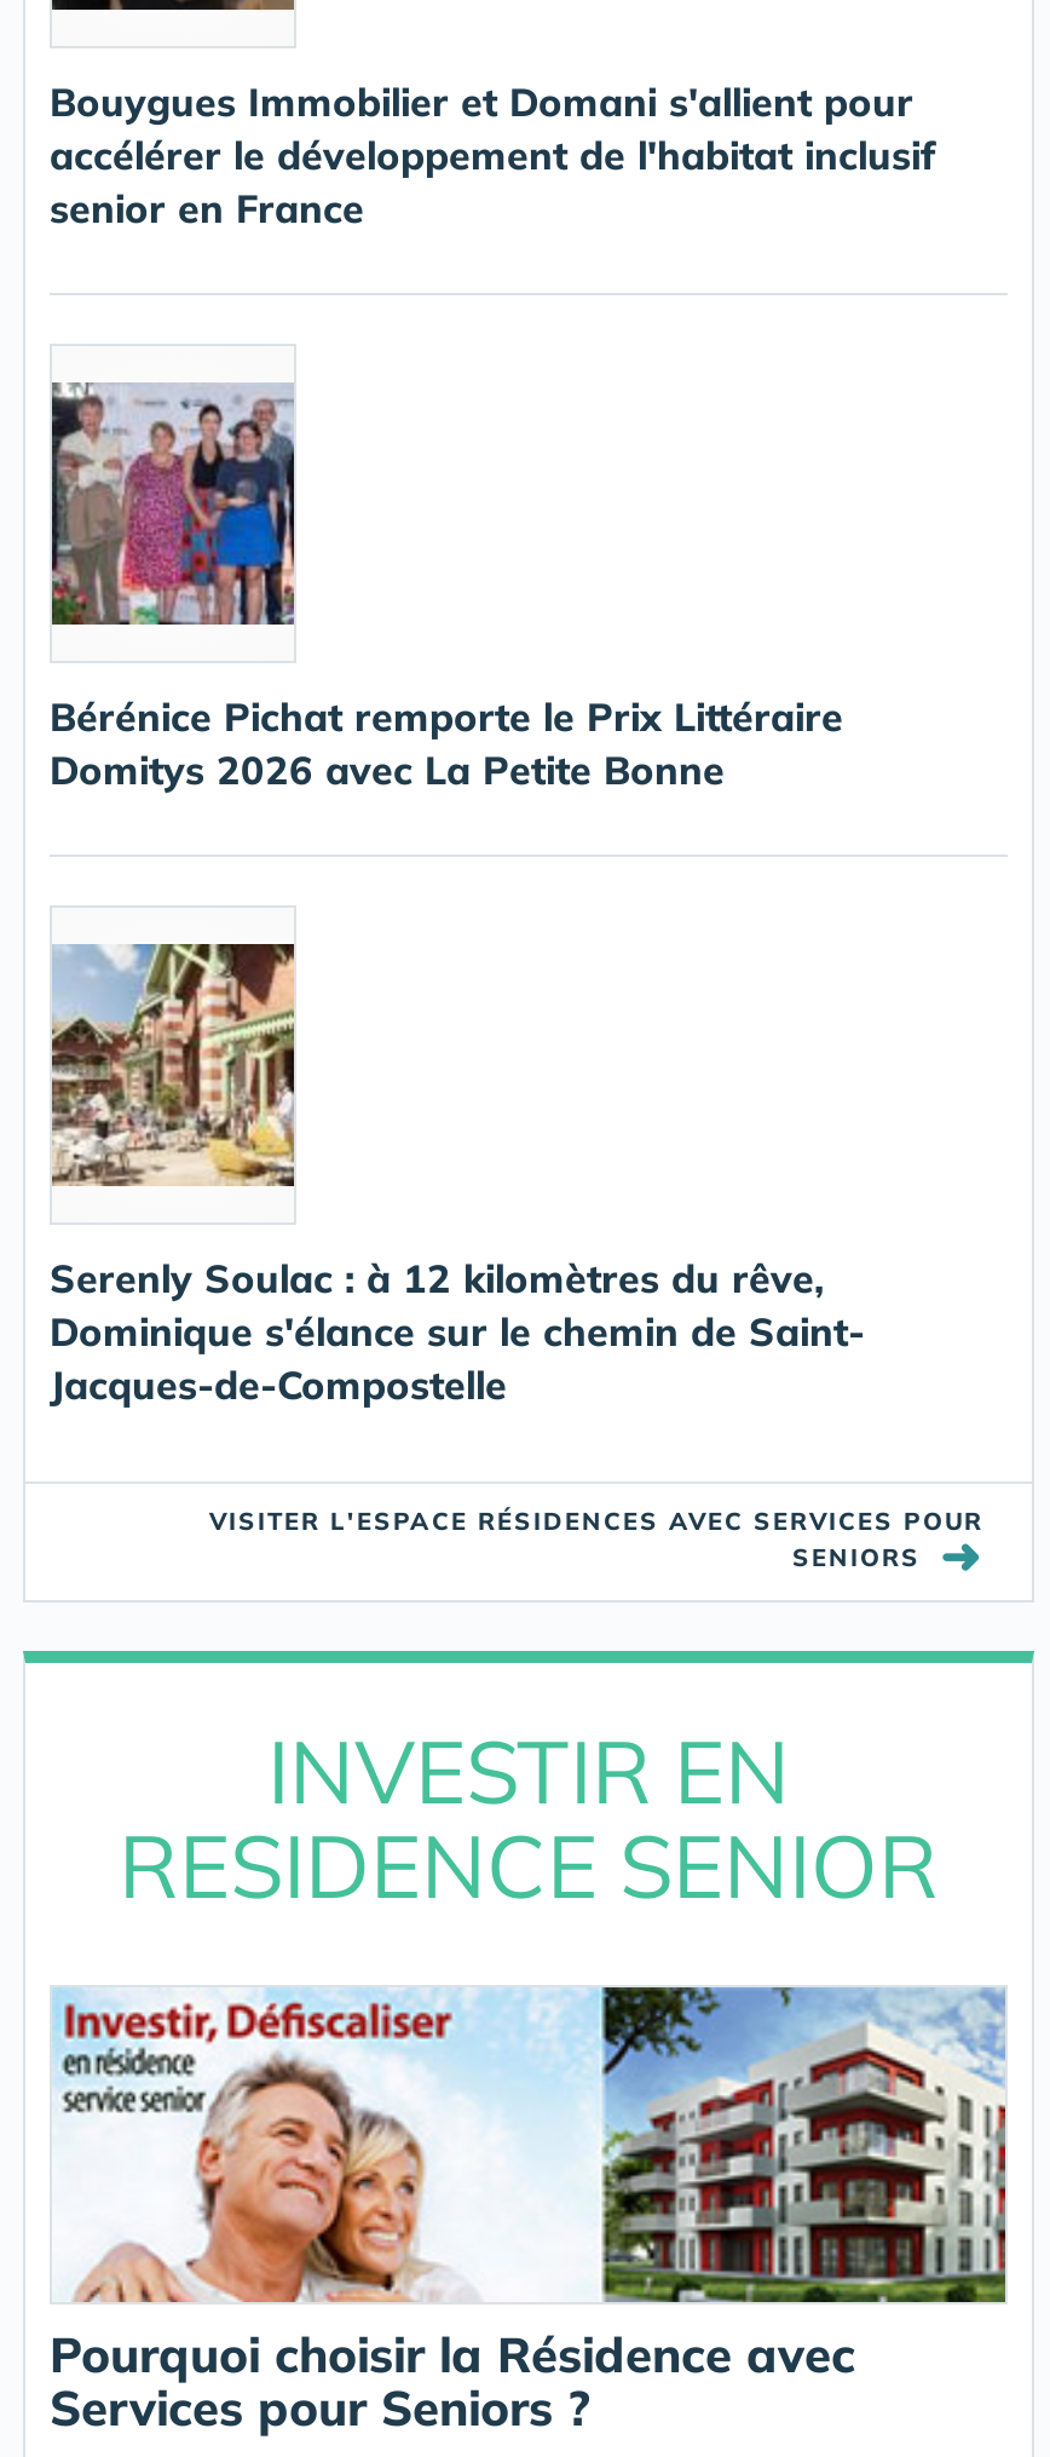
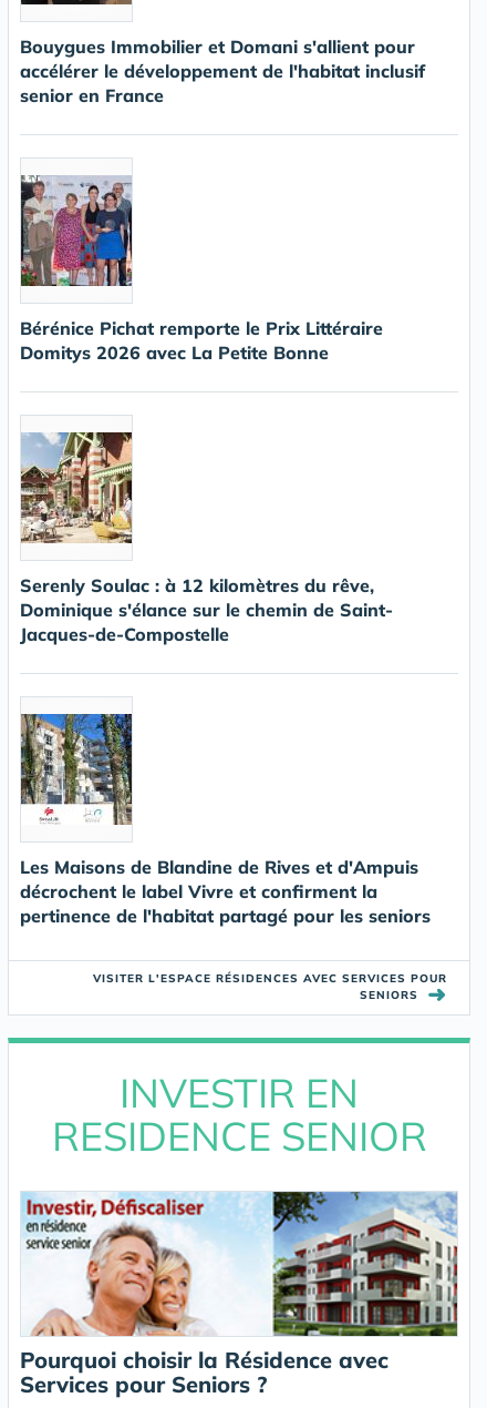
+ [image]
+ Les Maisons de Blandine de Rives et d'Ampuis
+ décrochent le label Vivre et confirment la
+ pertinence de l'habitat partagé pour les seniors
